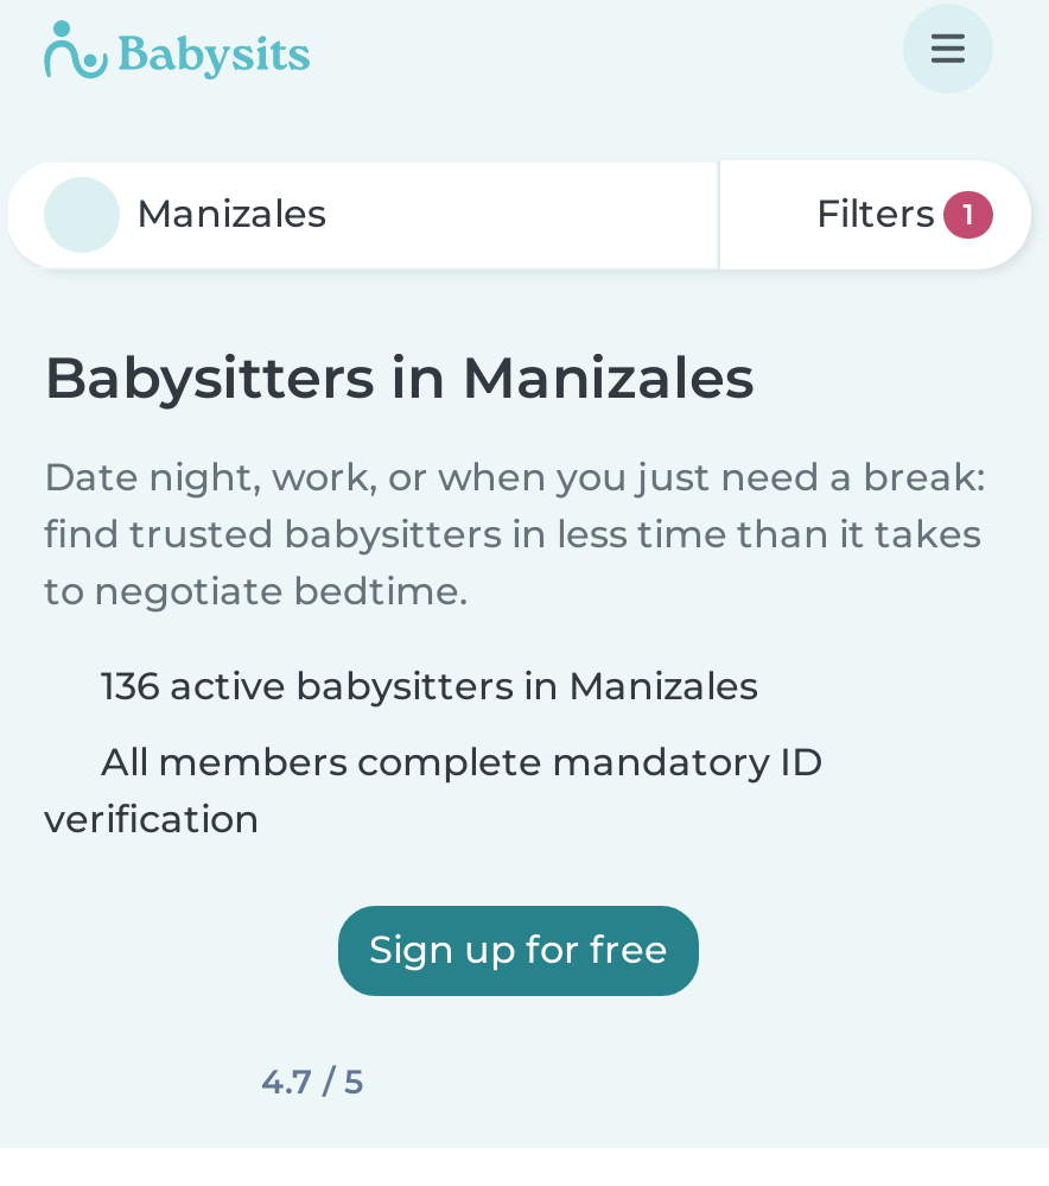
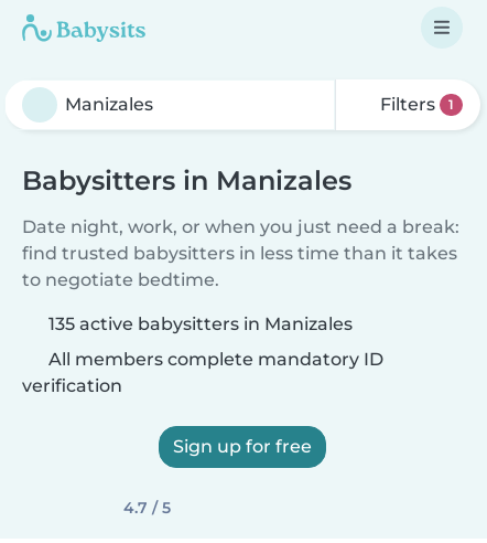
- 136 active babysitters in Manizales
+ 135 active babysitters in Manizales
